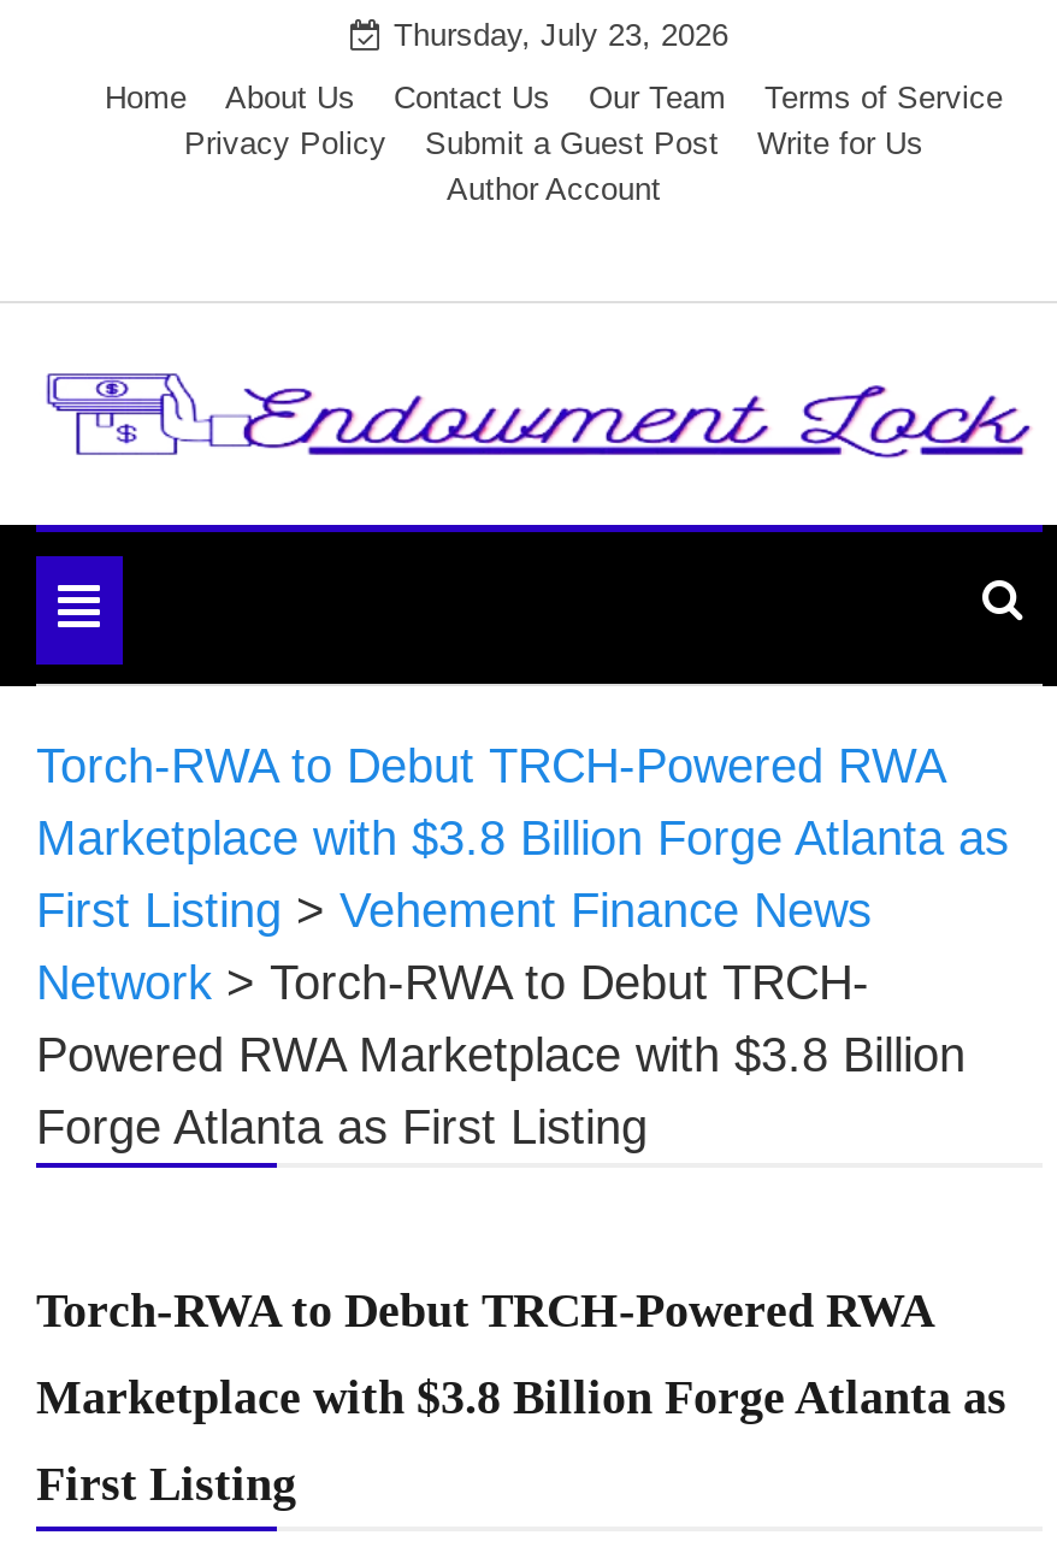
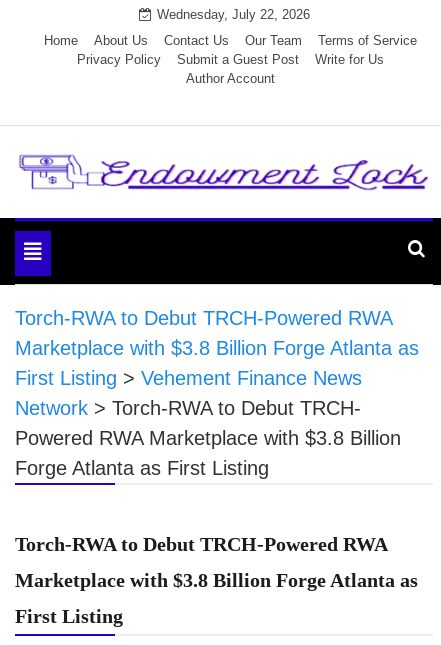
- Thursday, July 23, 2026
+ Wednesday, July 22, 2026
